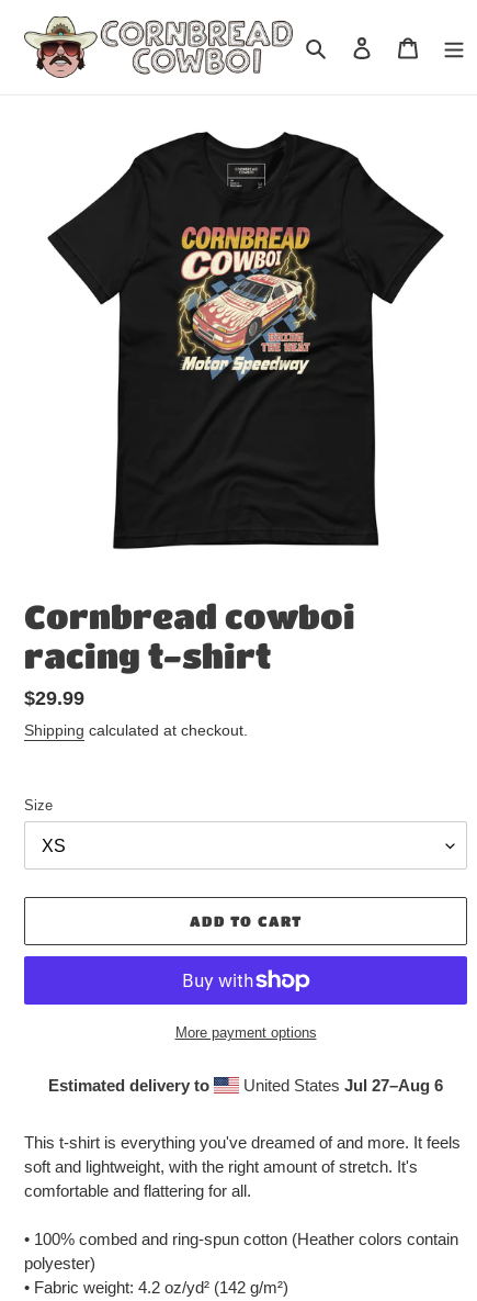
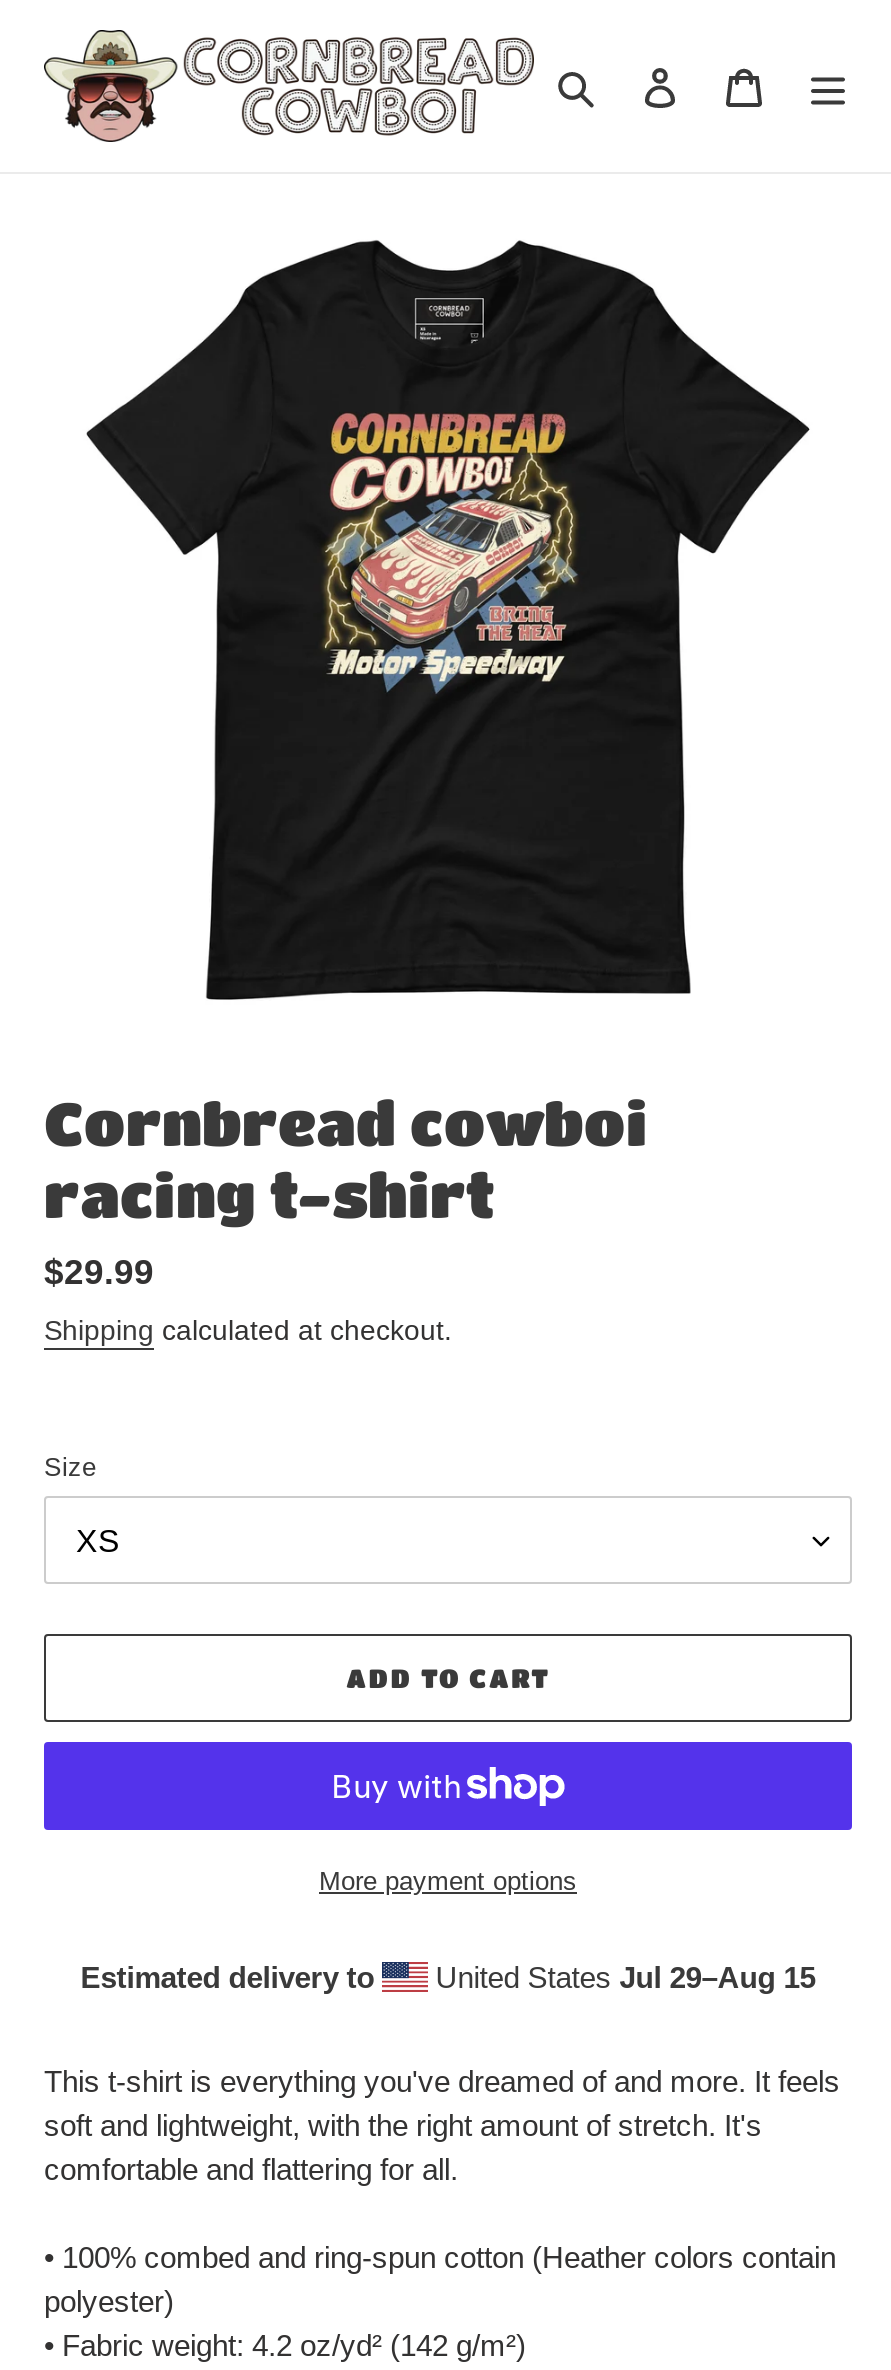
- United States Jul 27–Aug 6
+ United States Jul 29–Aug 15
